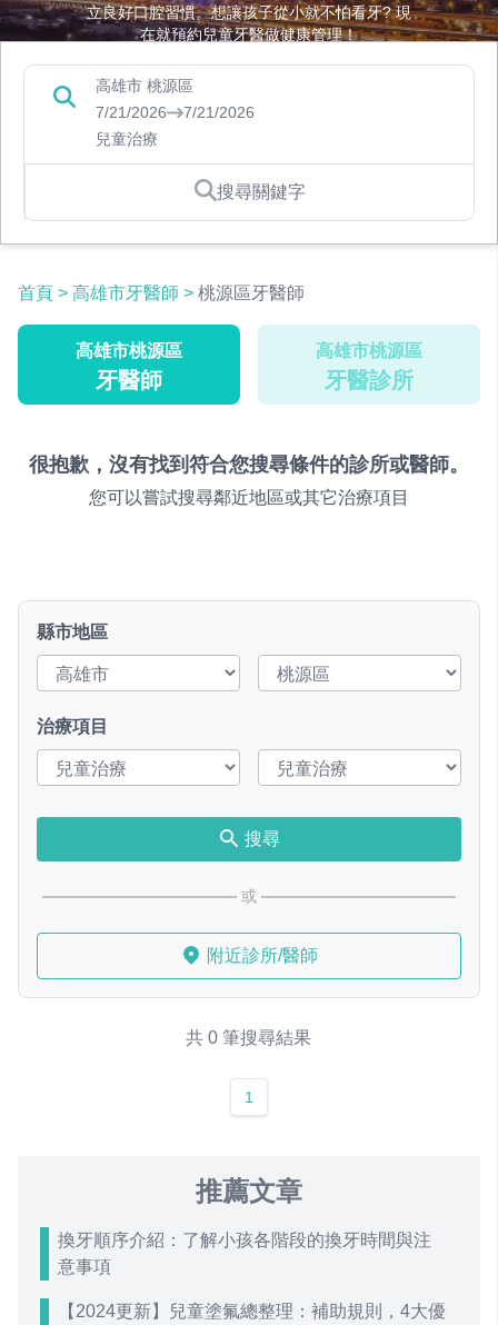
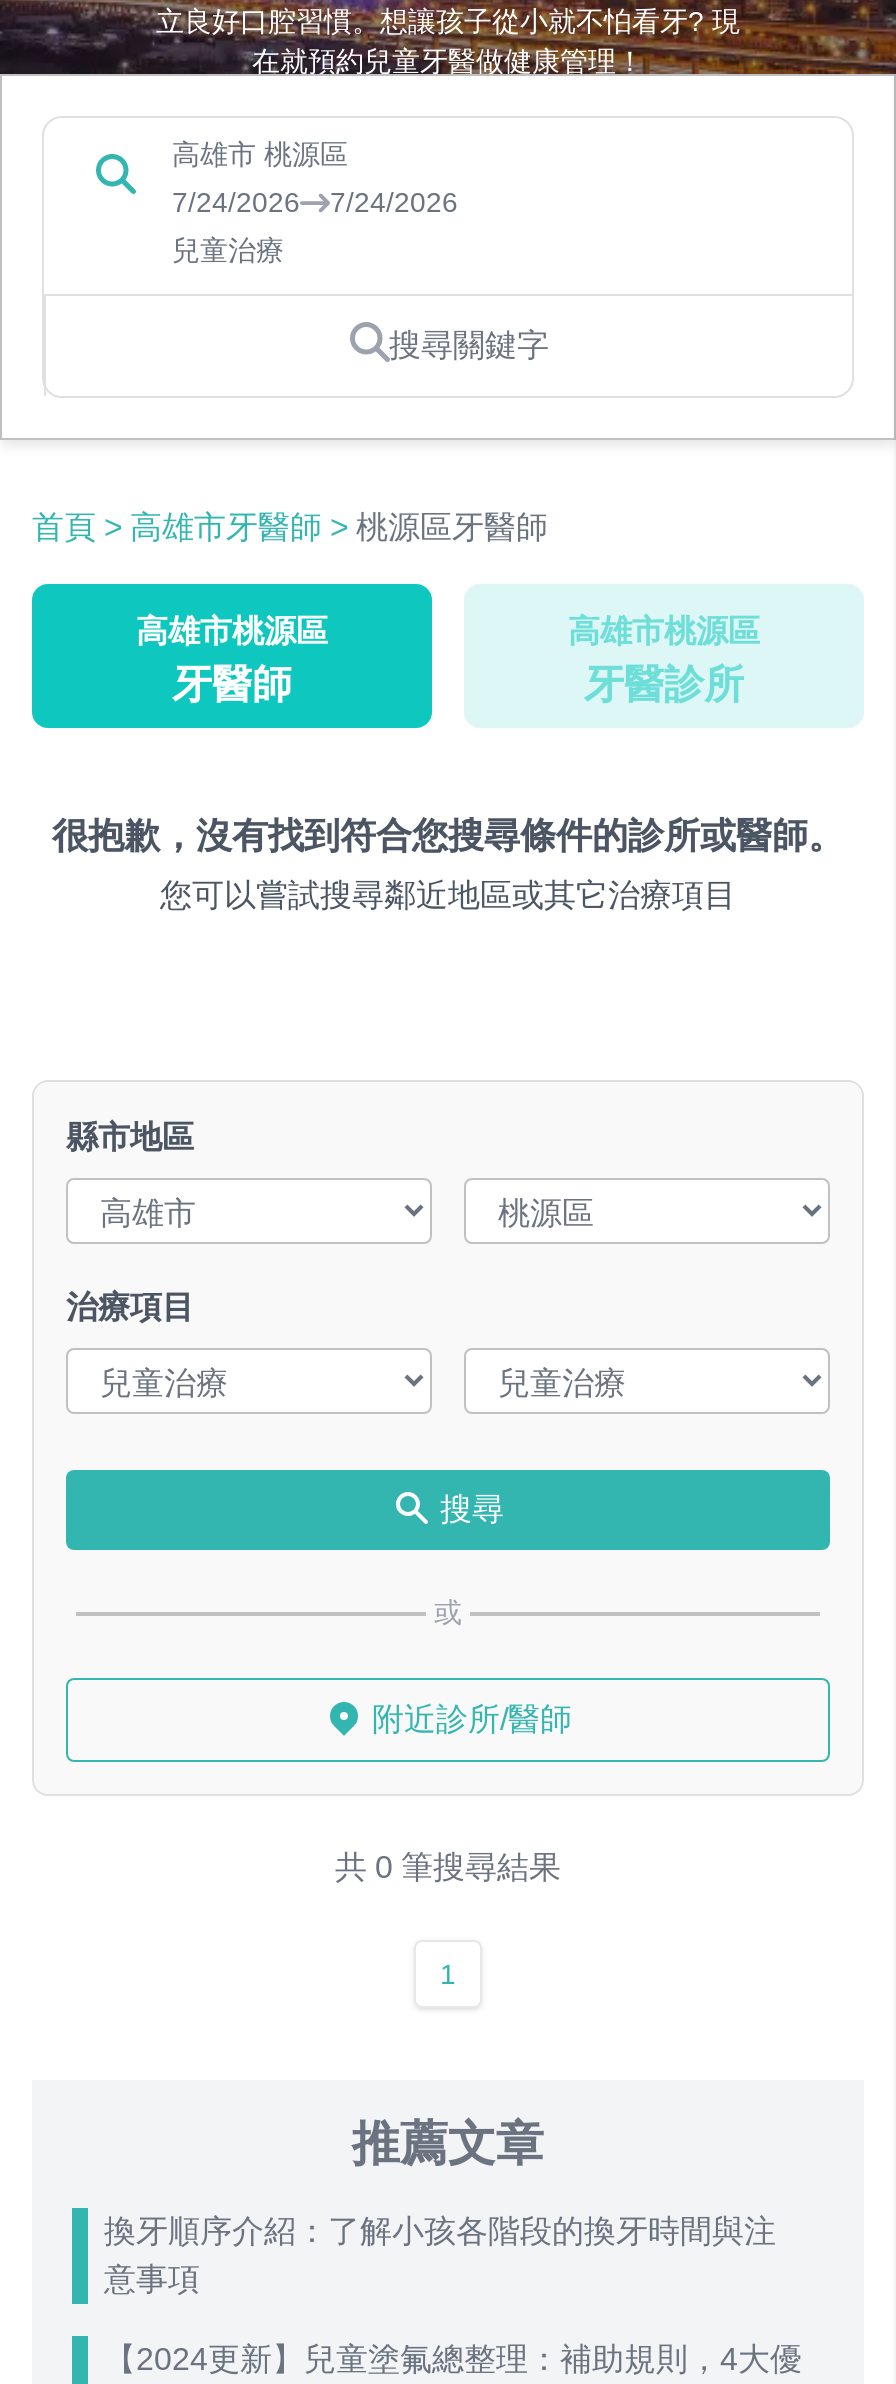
- 7/21/2026
+ 7/24/2026

- 7/21/2026
+ 7/24/2026
